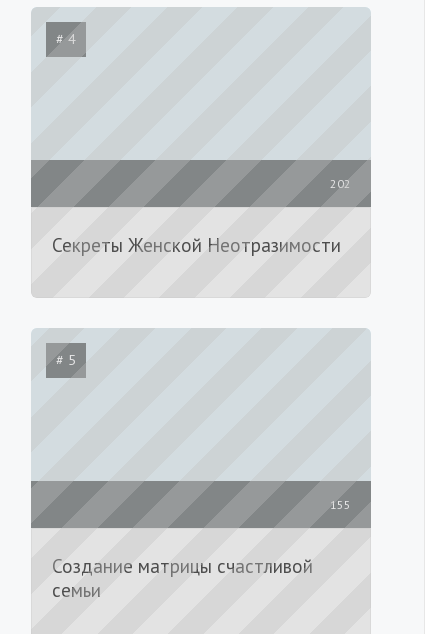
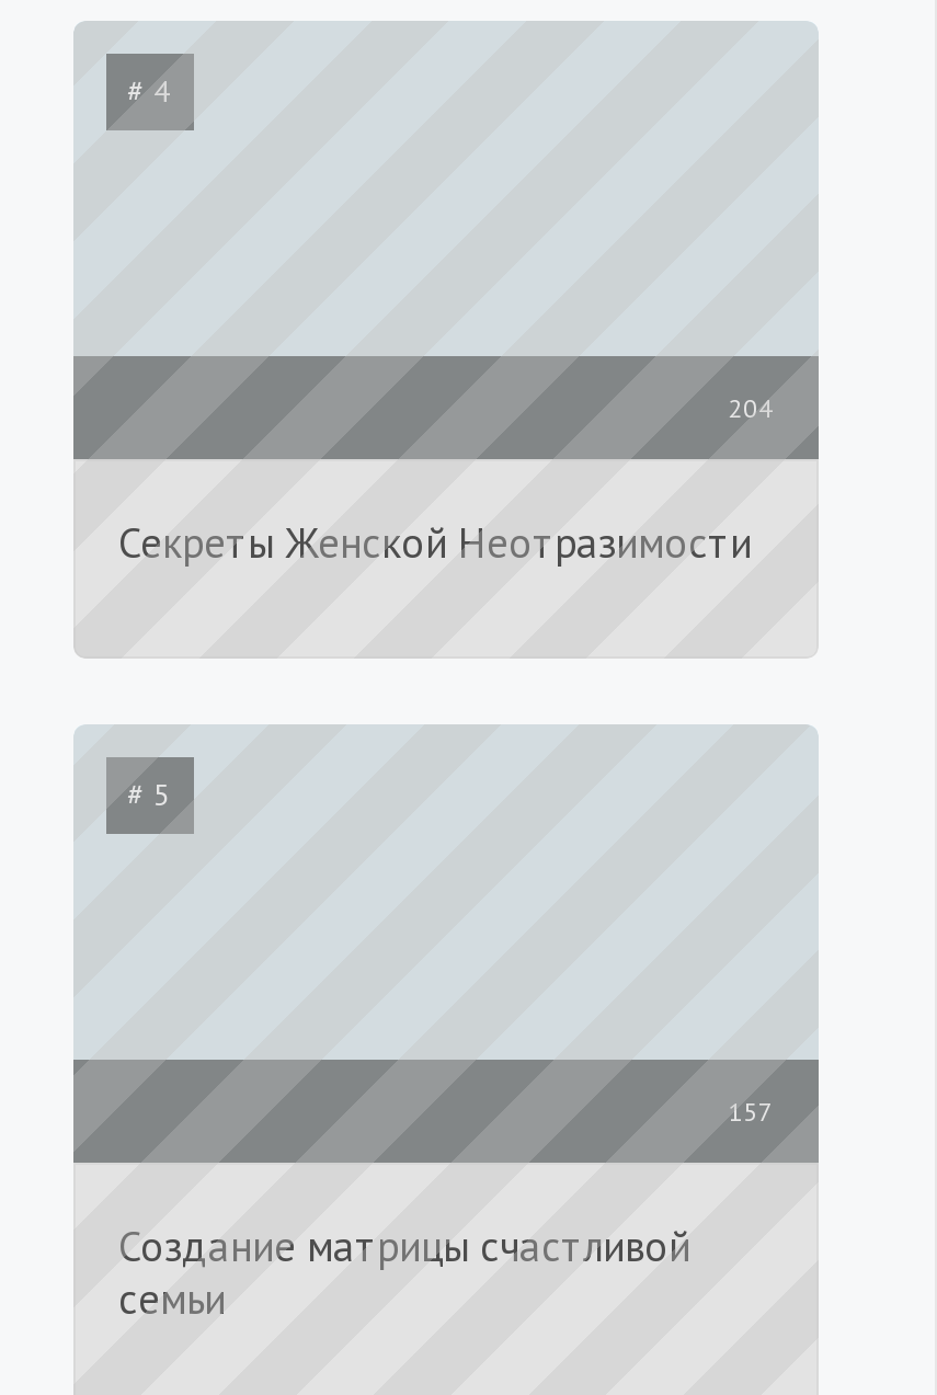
- 202
+ 204

- 155
+ 157
